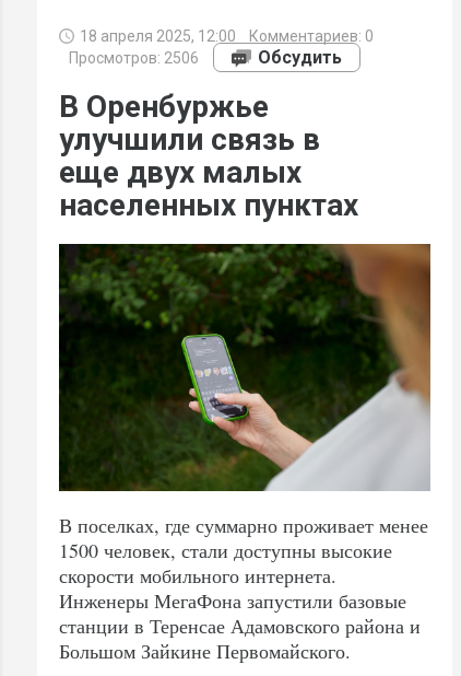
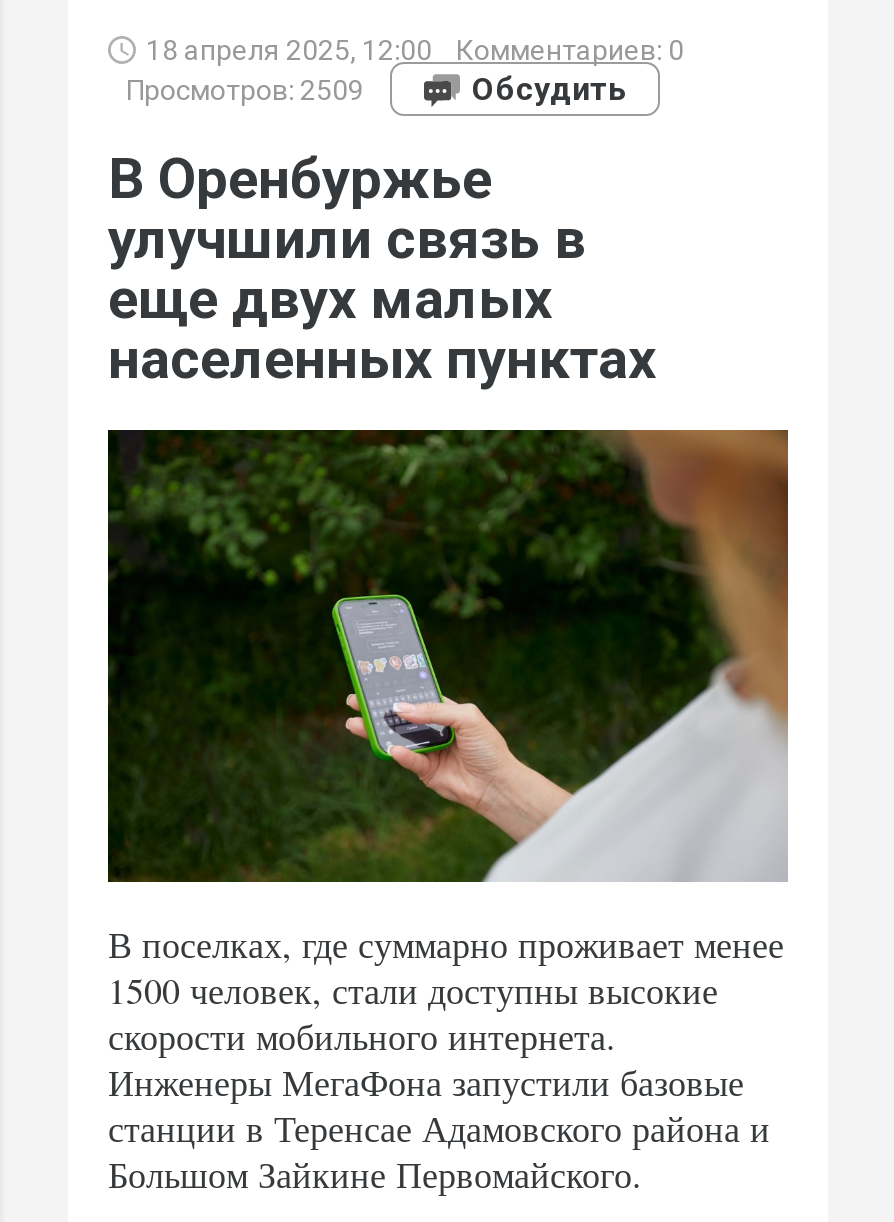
- Просмотров: 2506
+ Просмотров: 2509
